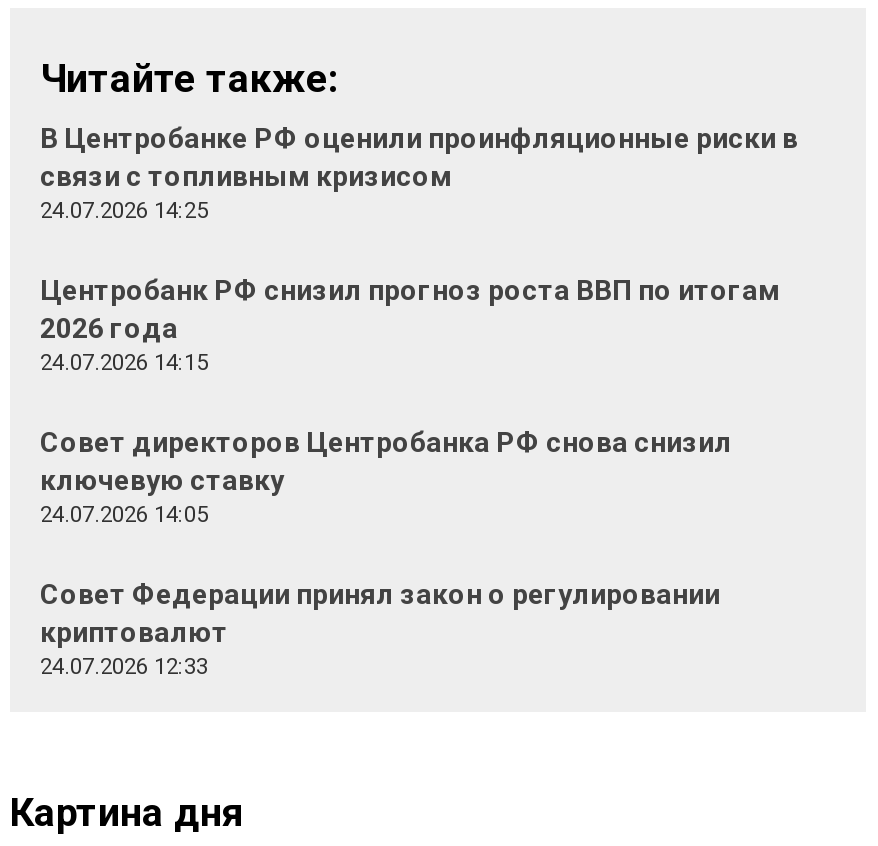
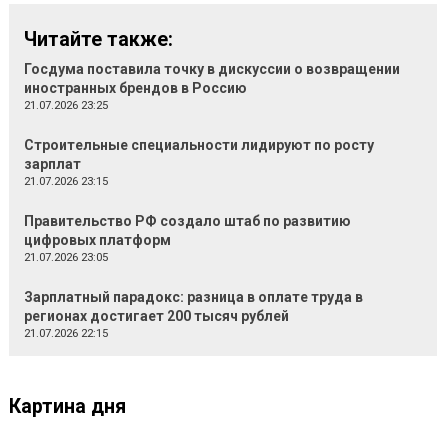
- В Центробанке РФ оценили проинфляционные риски в
- связи с топливным кризисом
- 24.07.2026 14:25
+ Госдума поставила точку в дискуссии о возвращении
+ иностранных брендов в Россию
+ 21.07.2026 23:25

- Центробанк РФ снизил прогноз роста ВВП по итогам
- 2026 года
- 24.07.2026 14:15
+ Строительные специальности лидируют по росту
+ зарплат
+ 21.07.2026 23:15

- Совет директоров Центробанка РФ снова снизил
- ключевую ставку
- 24.07.2026 14:05
+ Правительство РФ создало штаб по развитию
+ цифровых платформ
+ 21.07.2026 23:05

- Совет Федерации принял закон о регулировании
- криптовалют
- 24.07.2026 12:33
+ Зарплатный парадокс: разница в оплате труда в
+ регионах достигает 200 тысяч рублей
+ 21.07.2026 22:15
